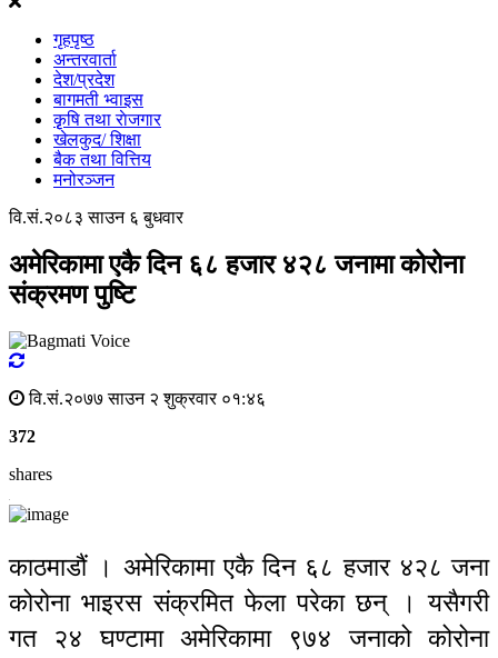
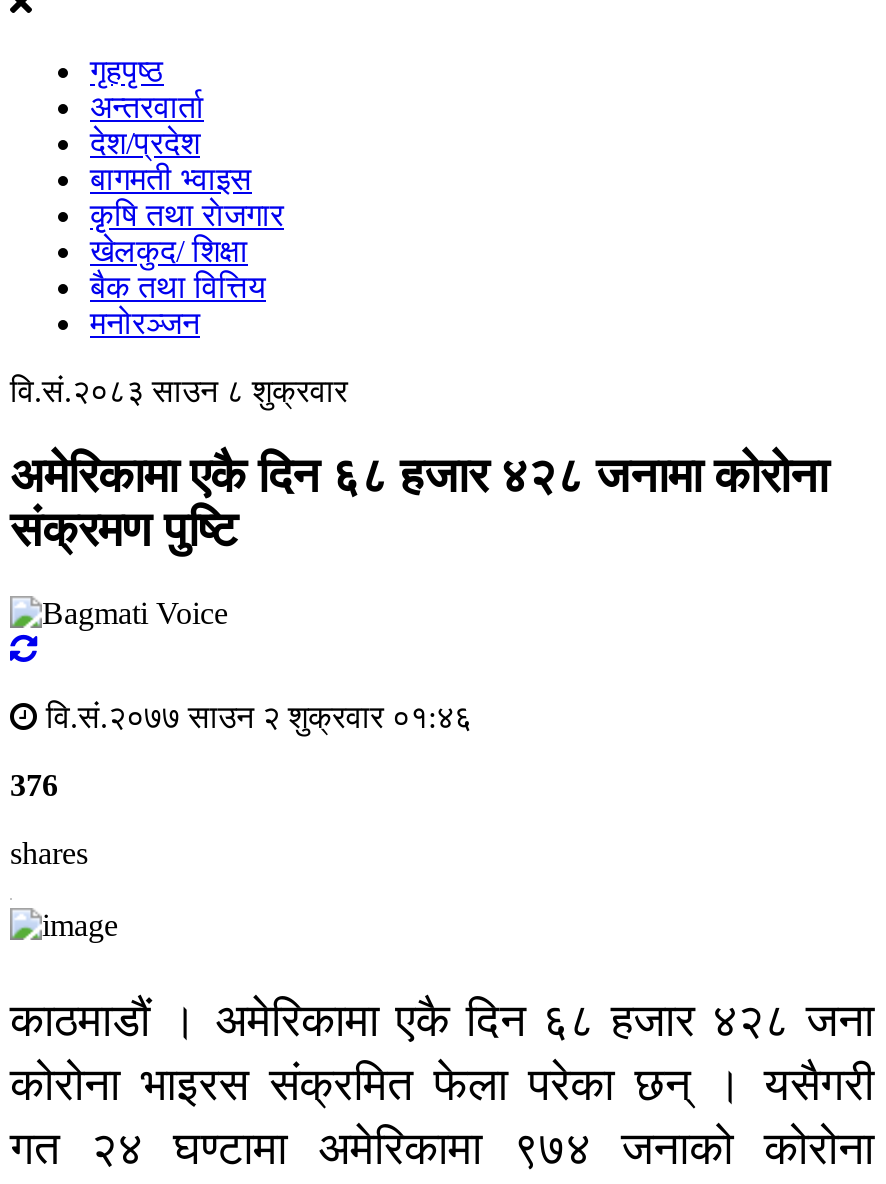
- वि.सं.२०८३ साउन ६ बुधवार
+ वि.सं.२०८३ साउन ८ शुक्रवार

- 372
+ 376
